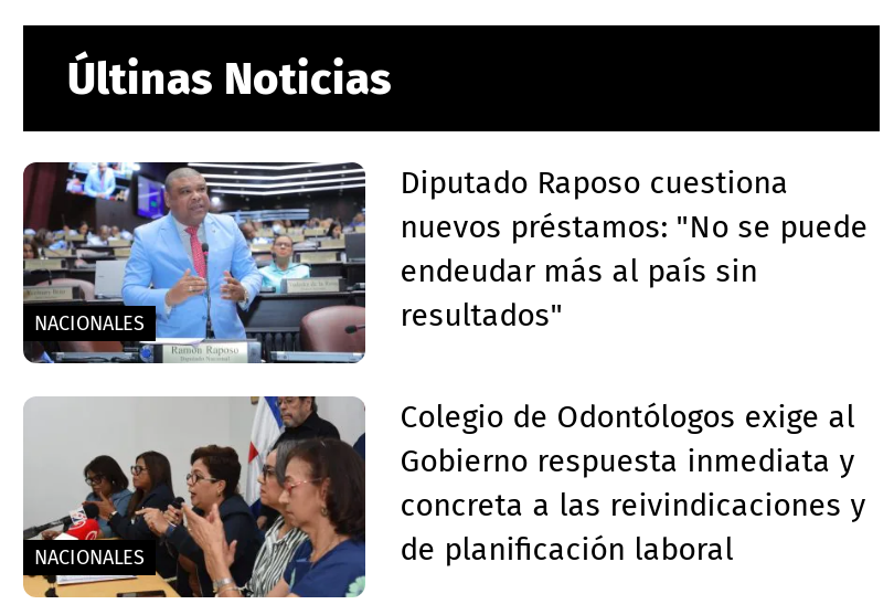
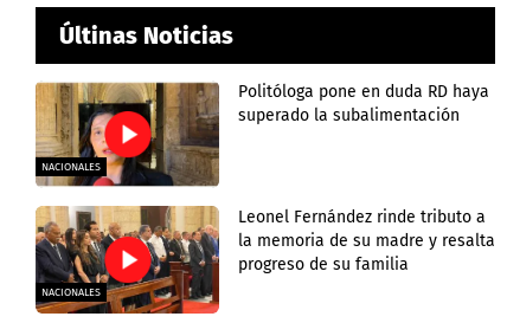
- [image]
- Diputado Raposo cuestiona
- nuevos préstamos: "No se puede
- endeudar más al país sin
- resultados"
+ [image]
+ Politóloga pone en duda RD haya
+ superado la subalimentación

- [image]
- Colegio de Odontólogos exige al
- Gobierno respuesta inmediata y
- concreta a las reivindicaciones y
- de planificación laboral
+ [image]
+ Leonel Fernández rinde tributo a
+ la memoria de su madre y resalta
+ progreso de su familia
